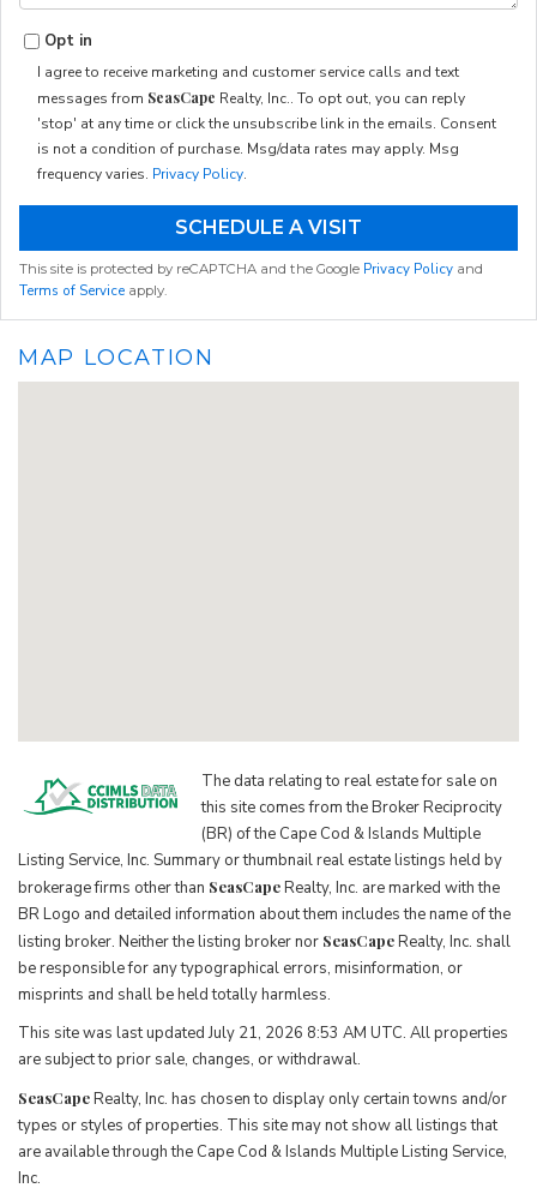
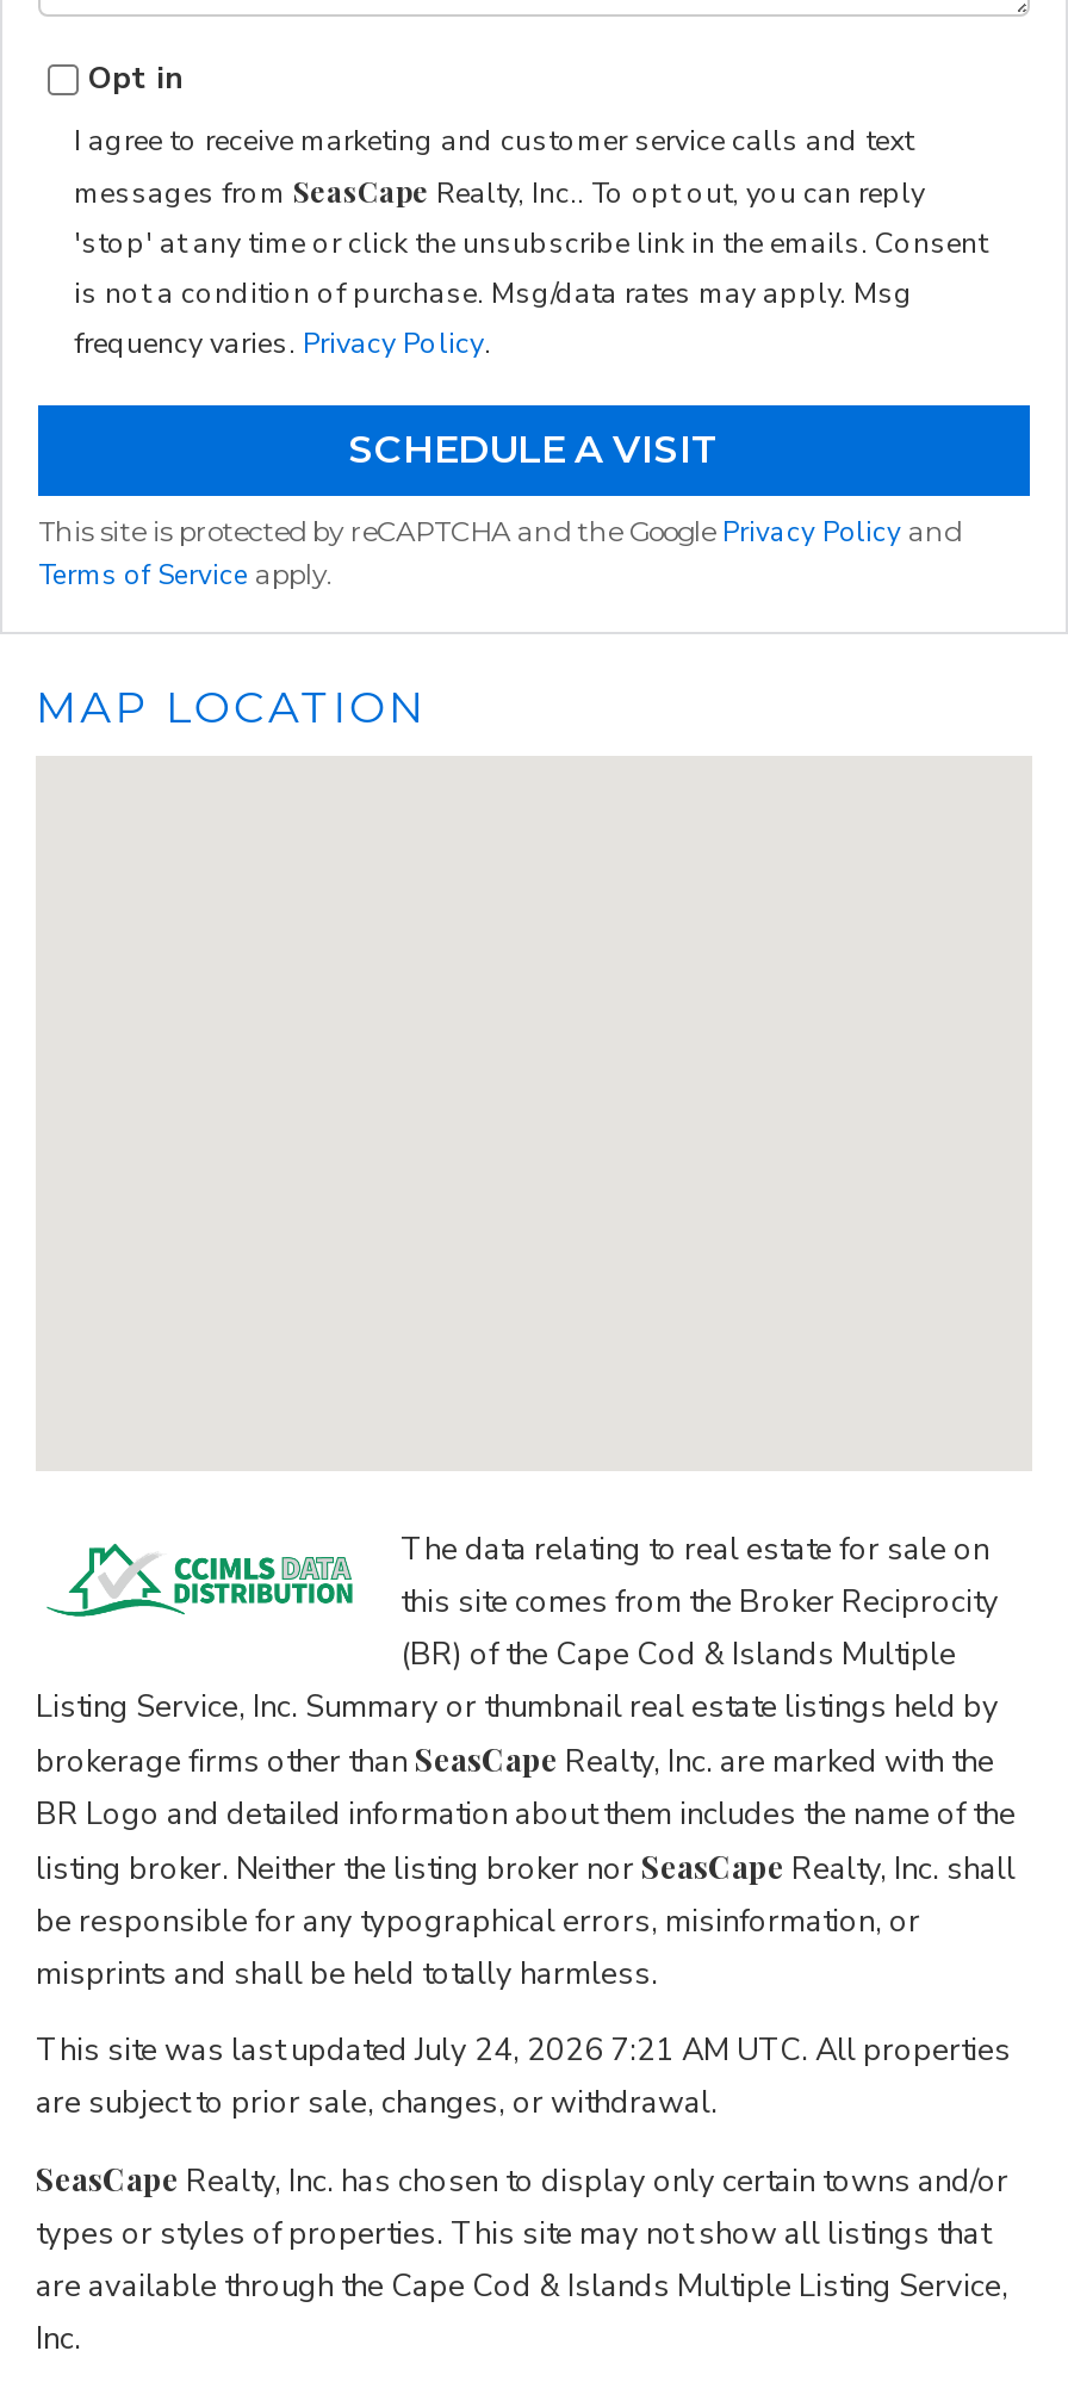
- This site was last updated July 21, 2026 8:53 AM UTC. All properties
+ This site was last updated July 24, 2026 7:21 AM UTC. All properties
